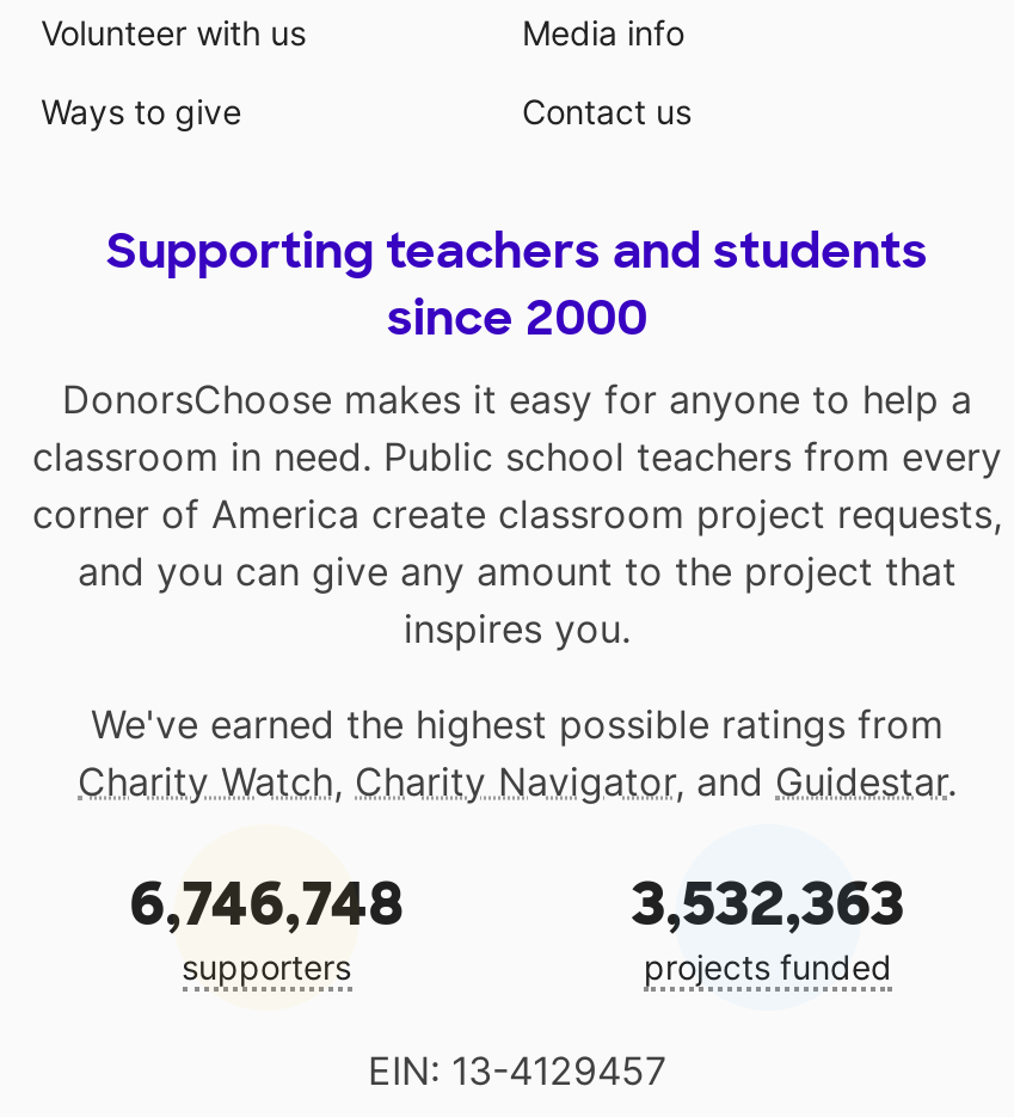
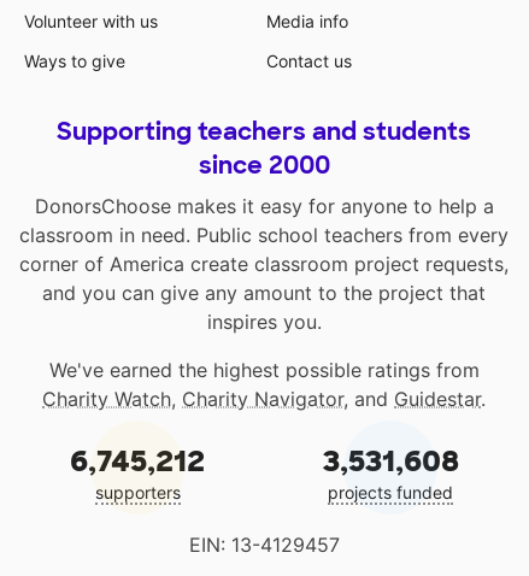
- 6,746,748
+ 6,745,212

- 3,532,363
+ 3,531,608
